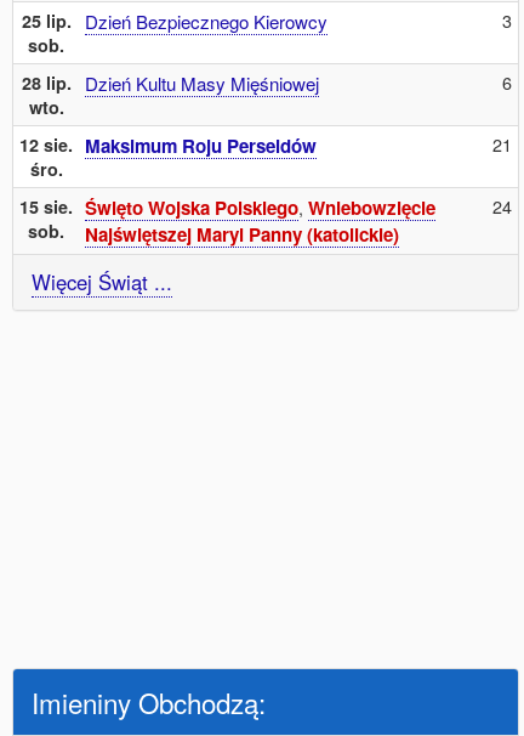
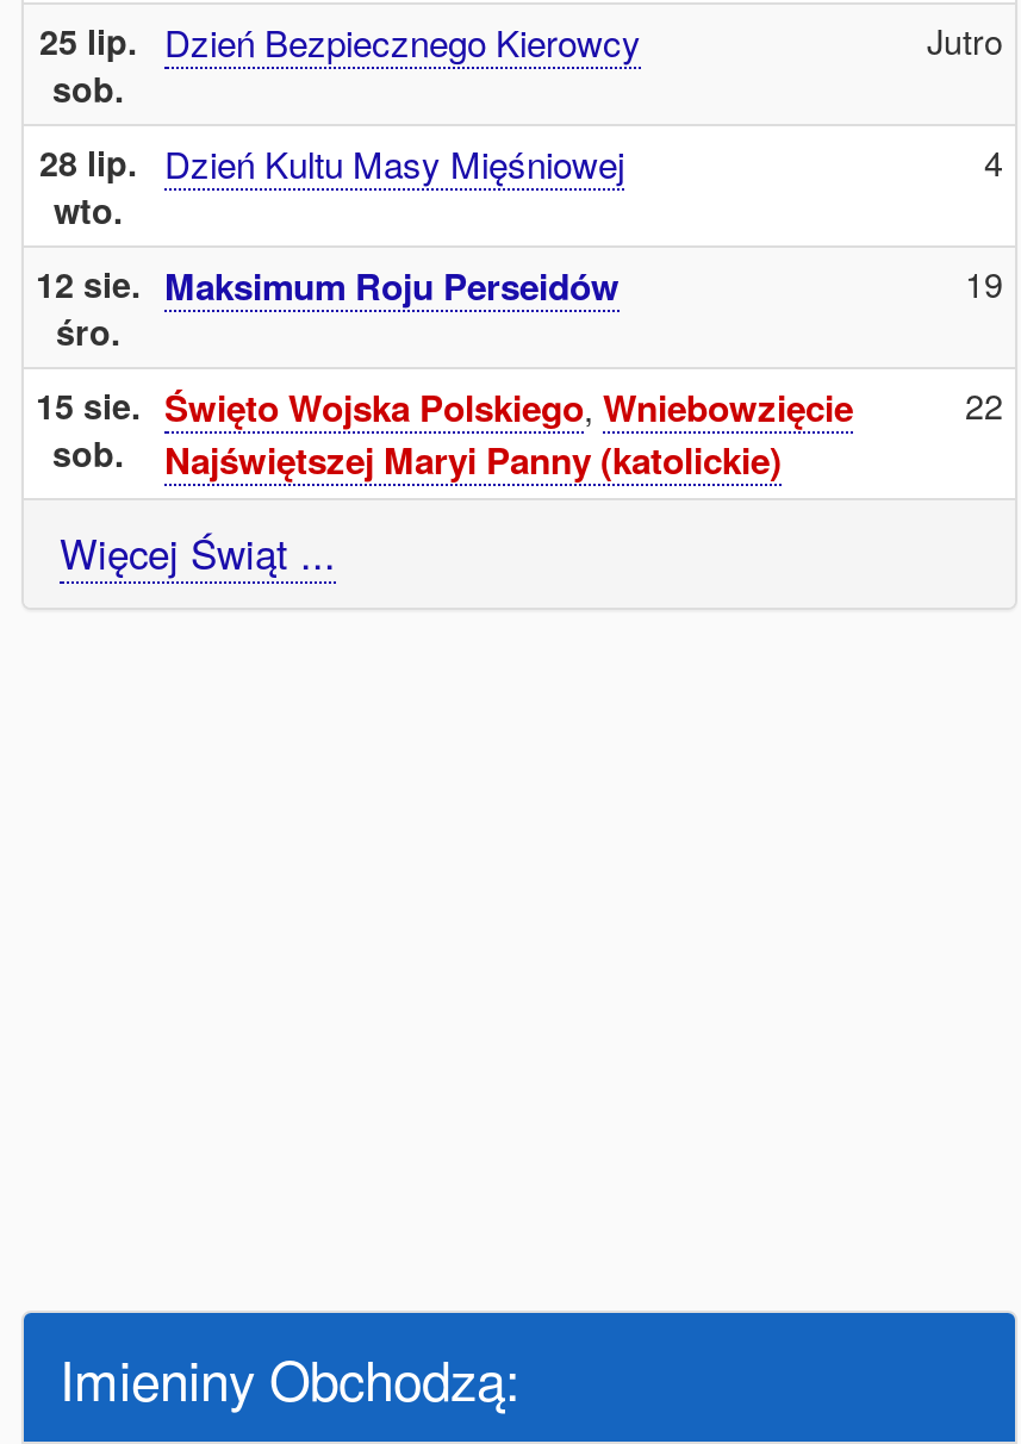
- 3
+ Jutro

- 6
+ 4

- 21
+ 19

- 24
+ 22
